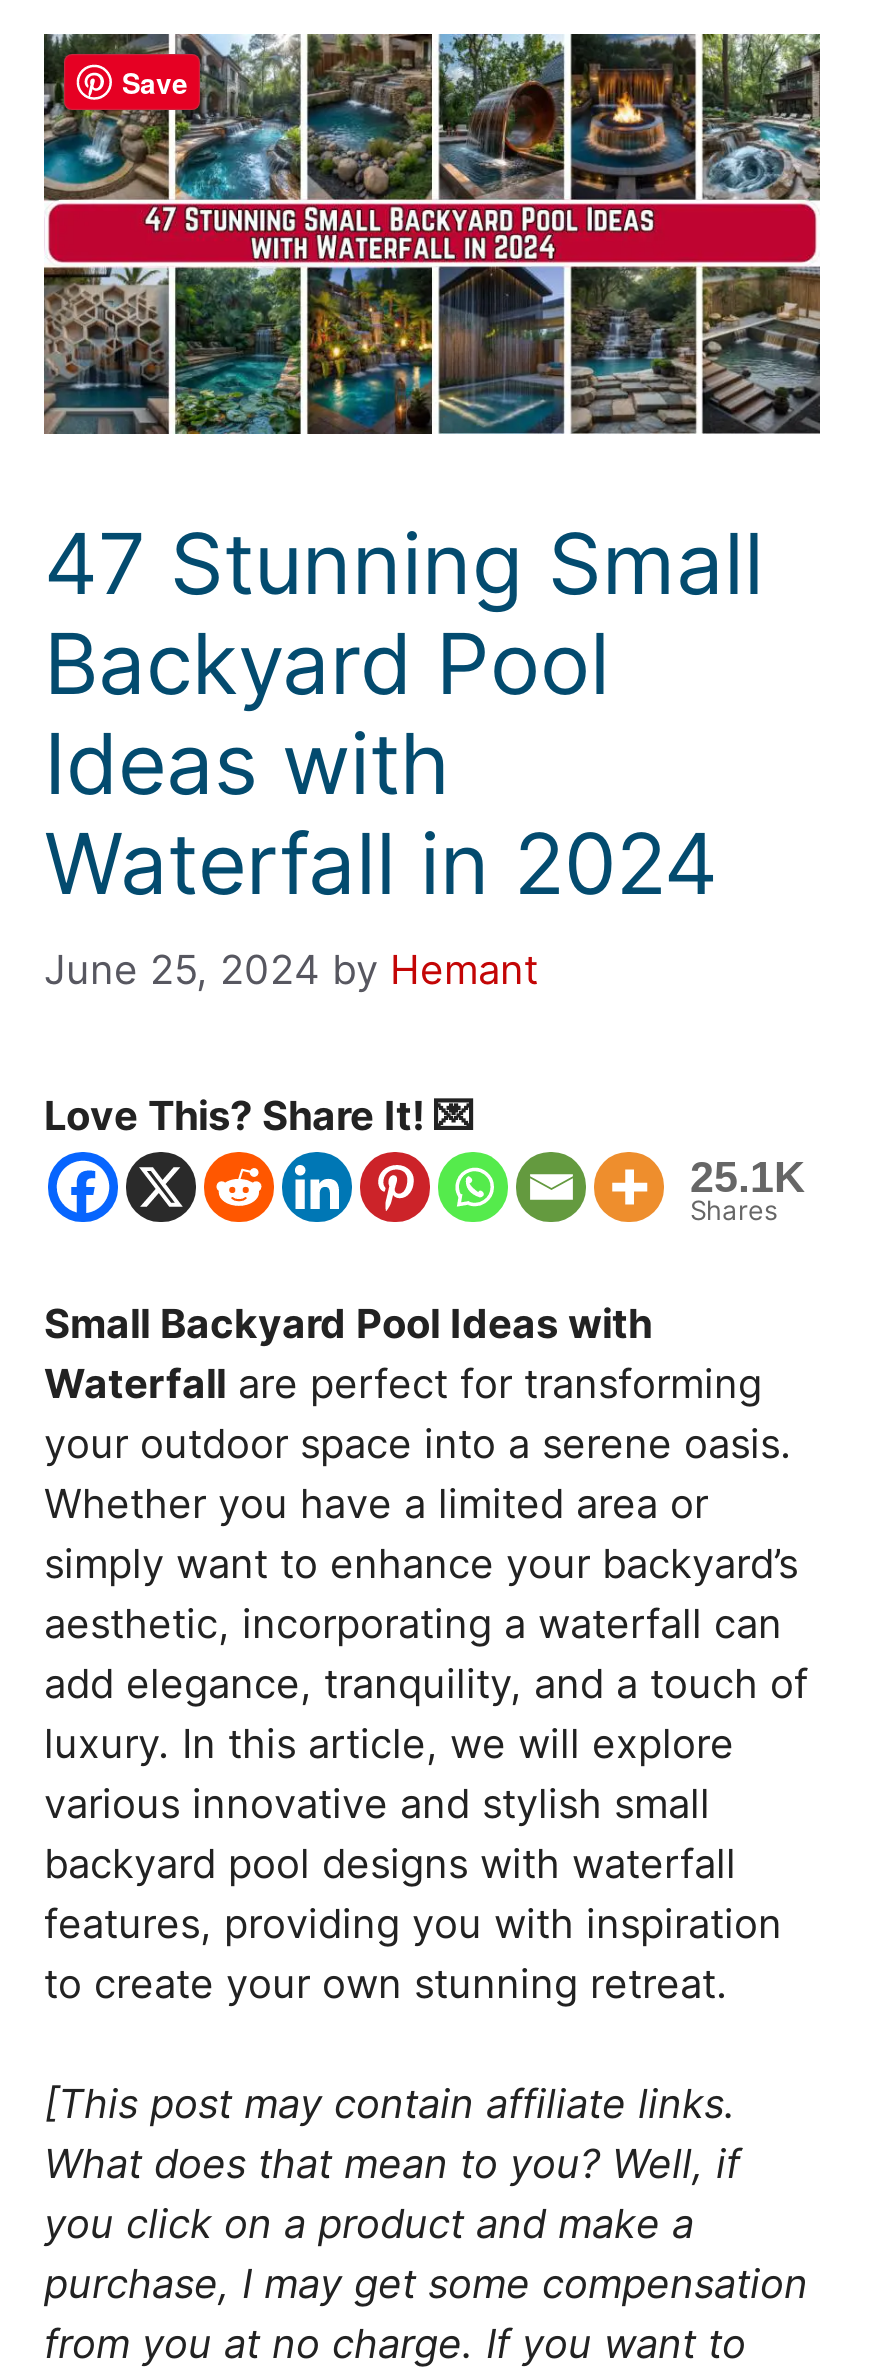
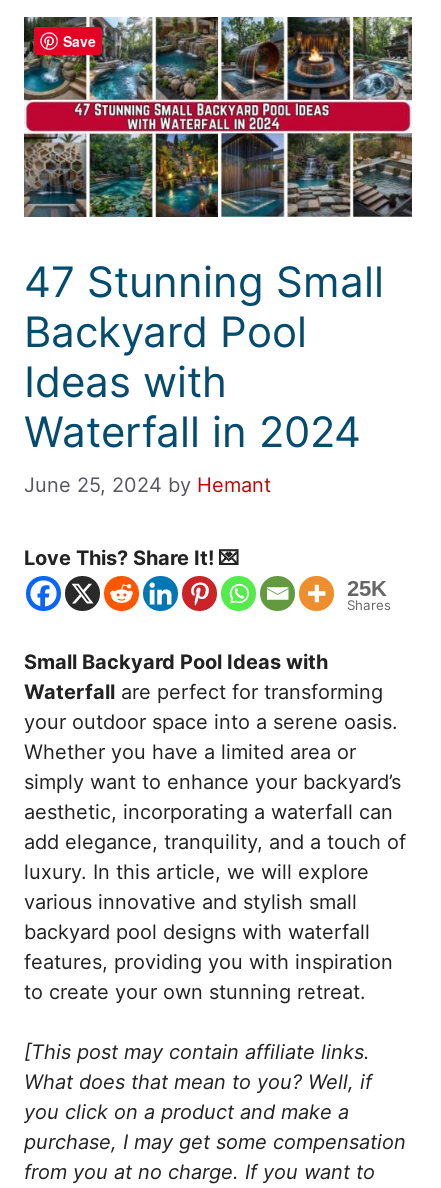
- 25.1K
+ 25K
